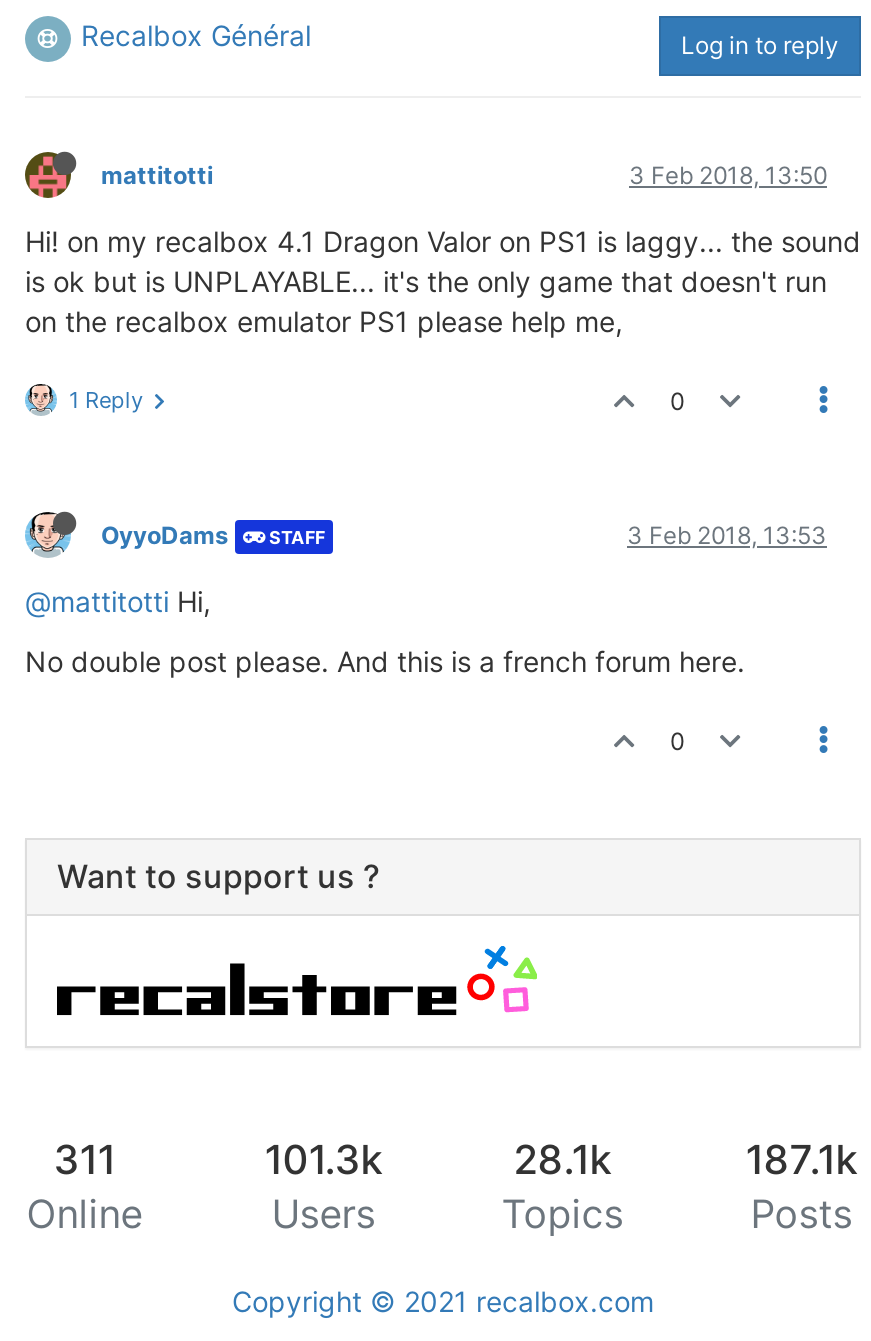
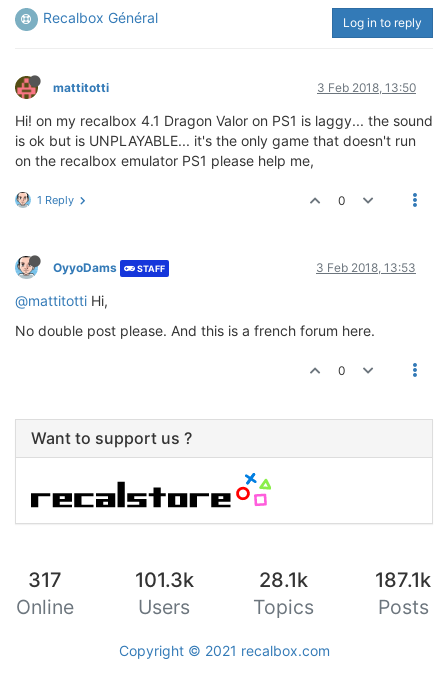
- 311
+ 317
